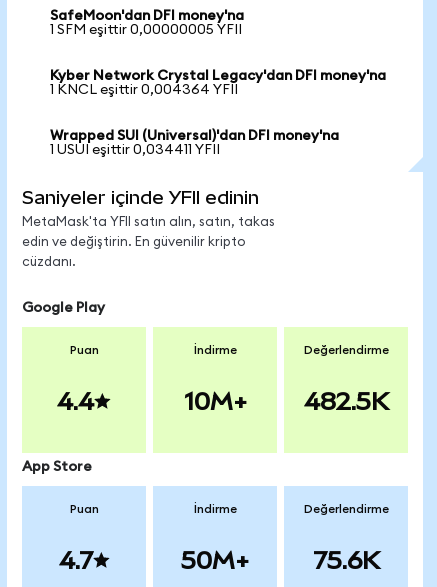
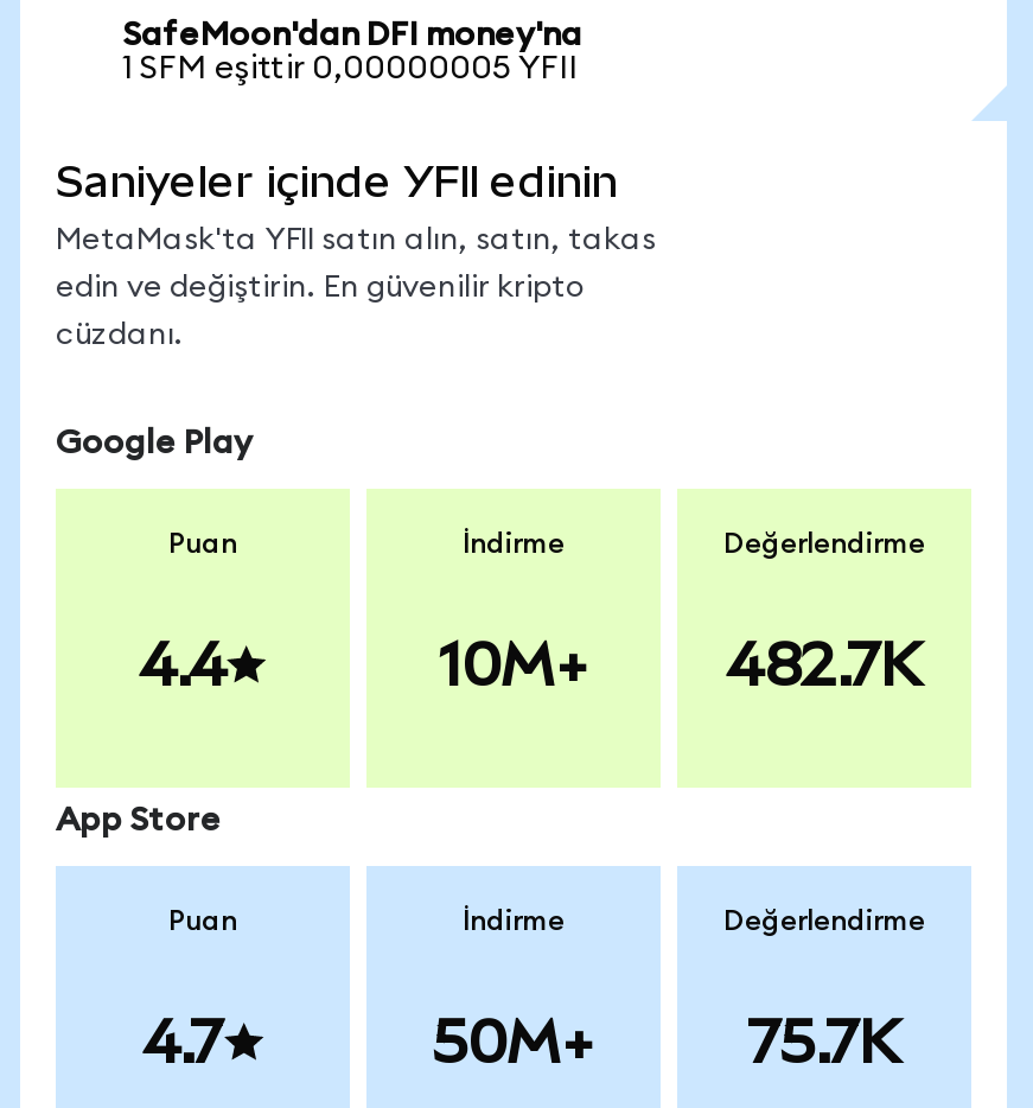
- Kyber Network Crystal Legacy'dan DFI money'na
- 1 KNCL eşittir 0,004364 YFII
- Wrapped SUI (Universal)'dan DFI money'na
- 1 USUI eşittir 0,034411 YFII

- 482.5K
+ 482.7K

- 75.6K
+ 75.7K
